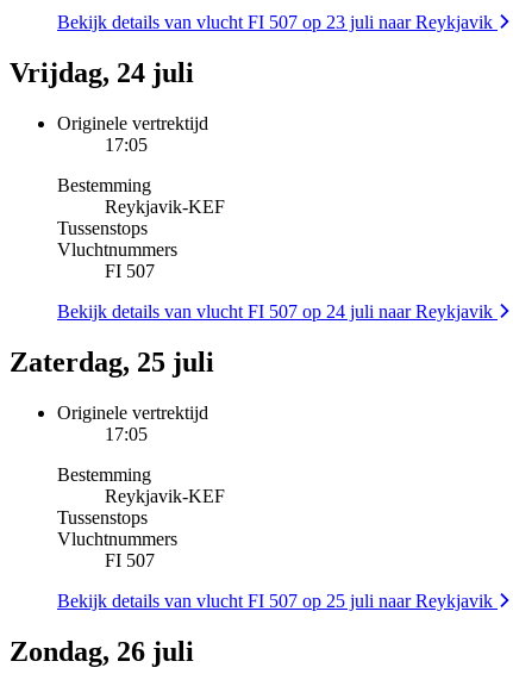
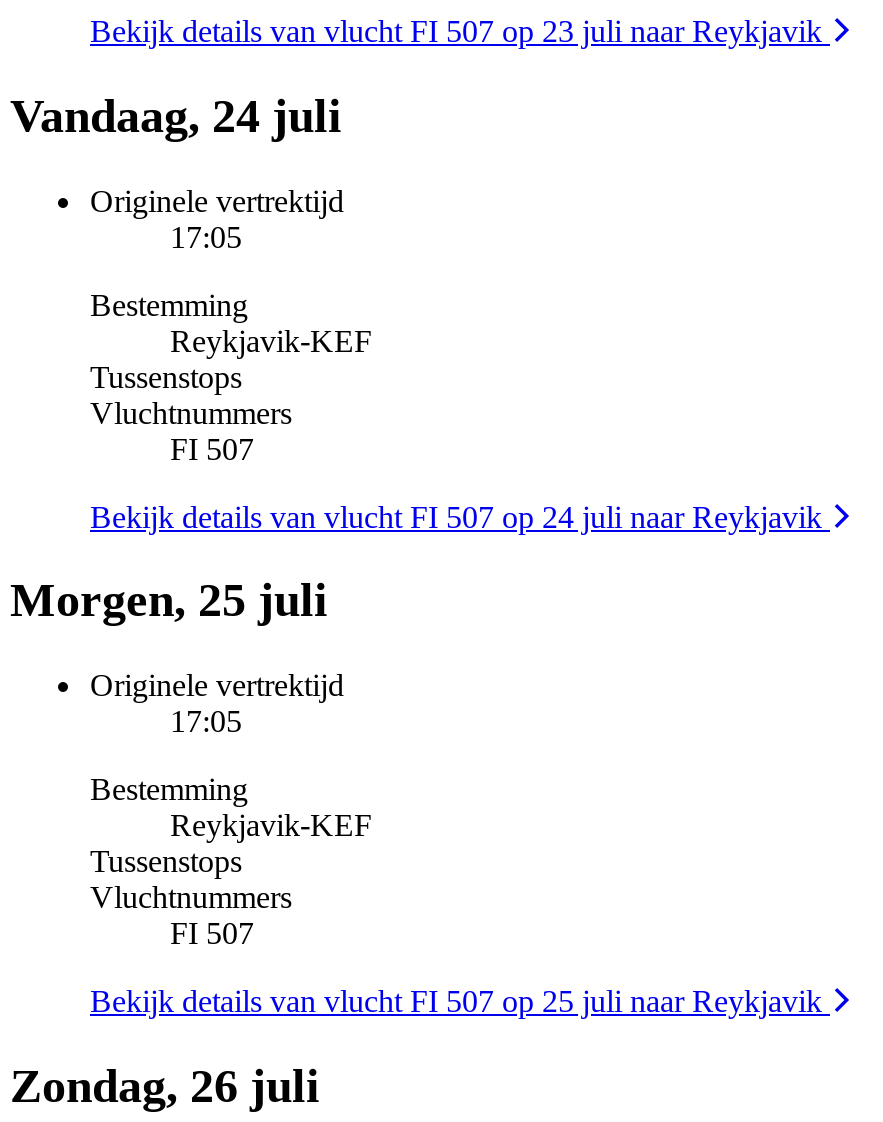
- Vrijdag, 24 juli
+ Vandaag, 24 juli

- Zaterdag, 25 juli
+ Morgen, 25 juli
